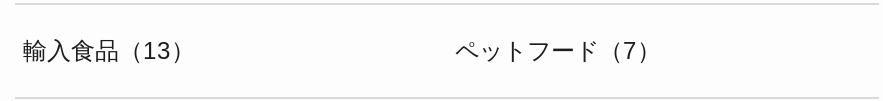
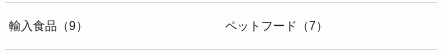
- 輸入食品（13）
+ 輸入食品（9）
